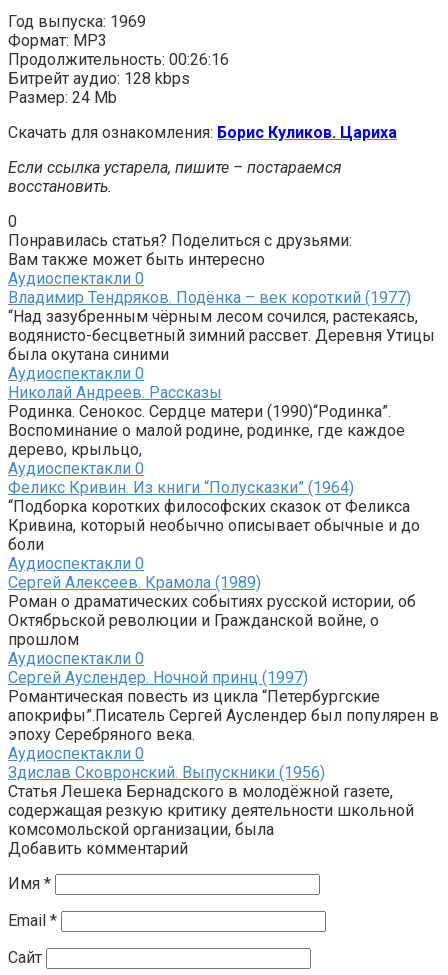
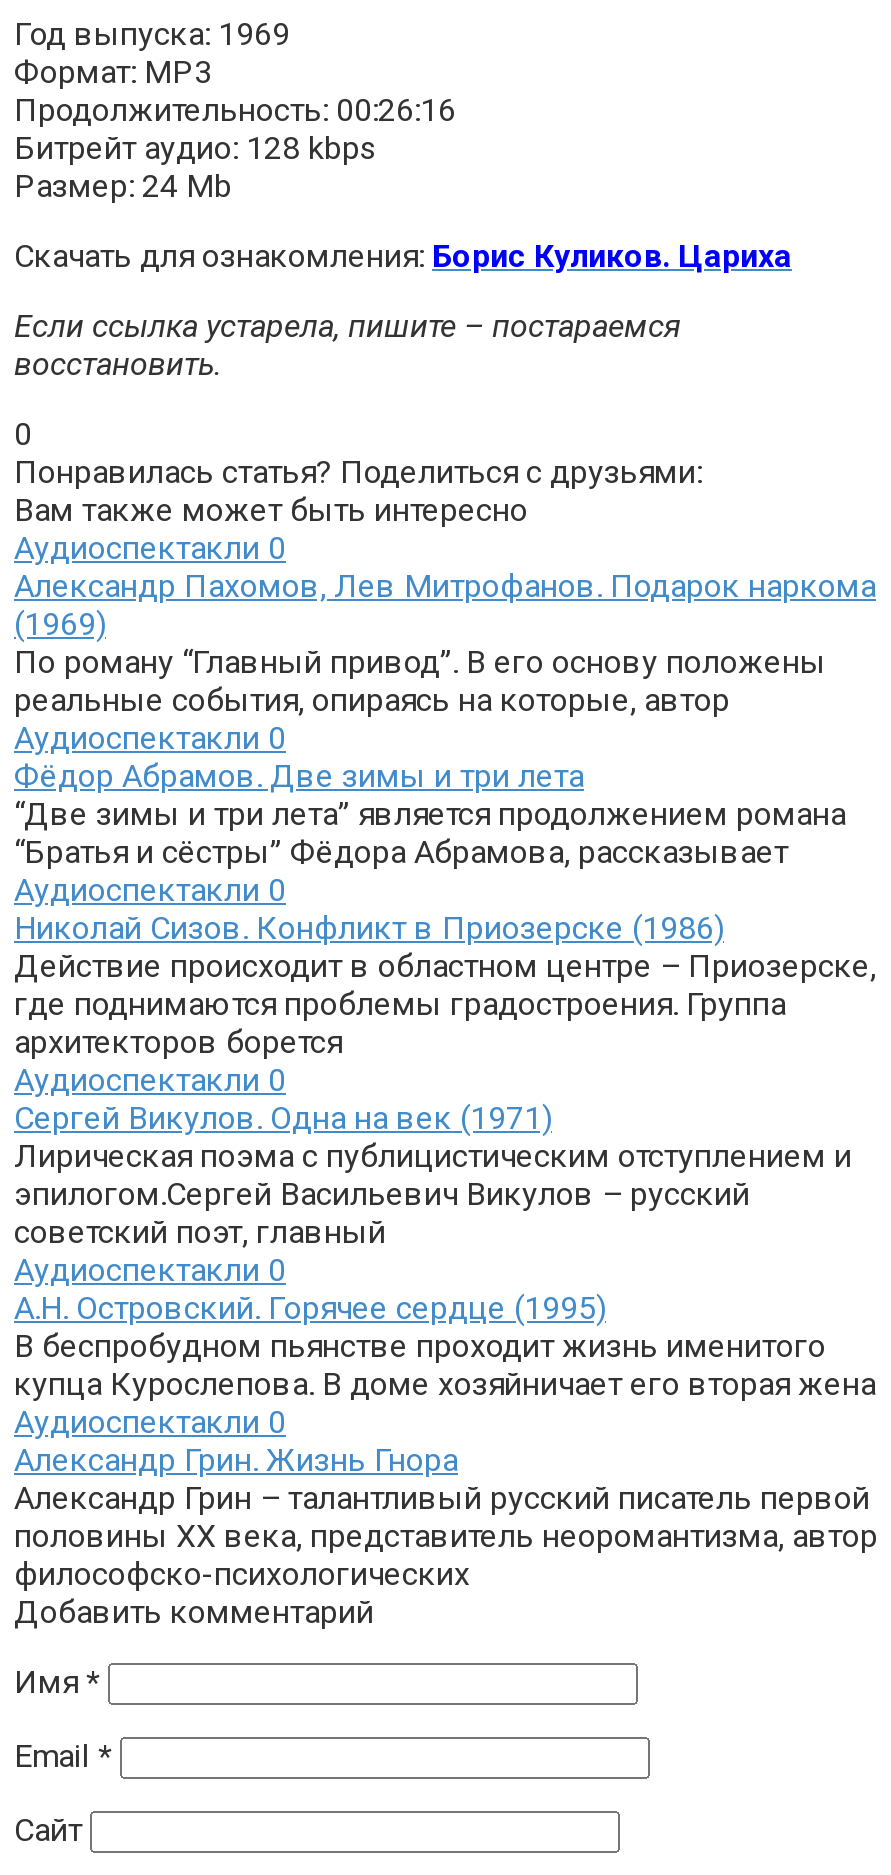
- Владимир Тендряков. Подёнка – век короткий (1977)
- “Над зазубренным чёрным лесом сочился, растекаясь,
- водянисто-бесцветный зимний рассвет. Деревня Утицы
- была окутана синими
+ Александр Пахомов, Лев Митрофанов. Подарок наркома
+ (1969)
+ По роману “Главный привод”. В его основу положены
+ реальные события, опираясь на которые, автор

- Николай Андреев. Рассказы
- Родинка. Сенокос. Сердце матери (1990)“Родинка”.
- Воспоминание о малой родине, родинке, где каждое
- дерево, крыльцо,
+ Фёдор Абрамов. Две зимы и три лета
+ “Две зимы и три лета” является продолжением романа
+ “Братья и сёстры” Фёдора Абрамова, рассказывает

- Феликс Кривин. Из книги “Полусказки” (1964)
- “Подборка коротких философских сказок от Феликса
- Кривина, который необычно описывает обычные и до
- боли
+ Николай Сизов. Конфликт в Приозерске (1986)
+ Действие происходит в областном центре – Приозерске,
+ где поднимаются проблемы градостроения. Группа
+ архитекторов борется

- Сергей Алексеев. Крамола (1989)
- Роман о драматических событиях русской истории, об
- Октябрьской революции и Гражданской войне, о
- прошлом
+ Сергей Викулов. Одна на век (1971)
+ Лирическая поэма с публицистическим отступлением и
+ эпилогом.Сергей Васильевич Викулов – русский
+ советский поэт, главный

- Сергей Ауслендер. Ночной принц (1997)
- Романтическая повесть из цикла “Петербургские
- апокрифы”.Писатель Сергей Ауслендер был популярен в
- эпоху Серебряного века.
+ А.Н. Островский. Горячее сердце (1995)
+ В беспробудном пьянстве проходит жизнь именитого
+ купца Курослепова. В доме хозяйничает его вторая жена

- Здислав Сковронский. Выпускники (1956)
- Статья Лешека Бернадского в молодёжной газете,
- содержащая резкую критику деятельности школьной
- комсомольской организации, была
+ Александр Грин. Жизнь Гнора
+ Александр Грин – талантливый русский писатель первой
+ половины XX века, представитель неоромантизма, автор
+ философско-психологических
